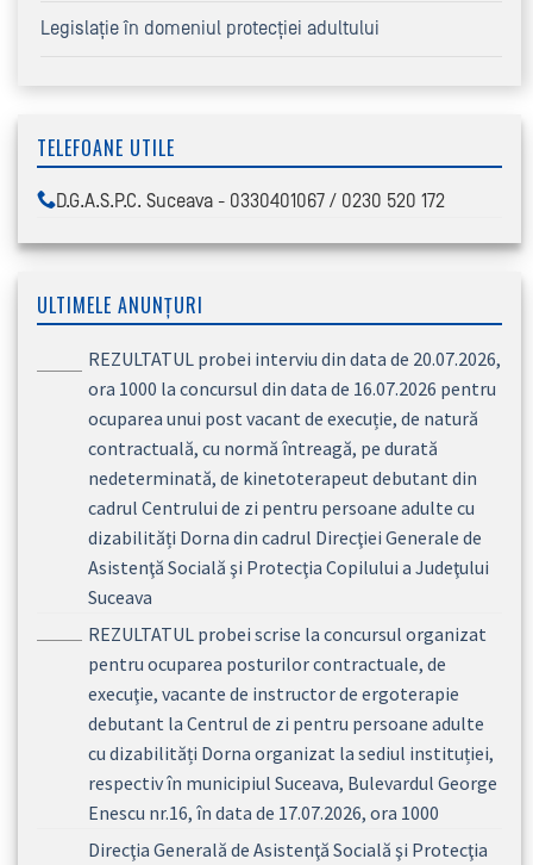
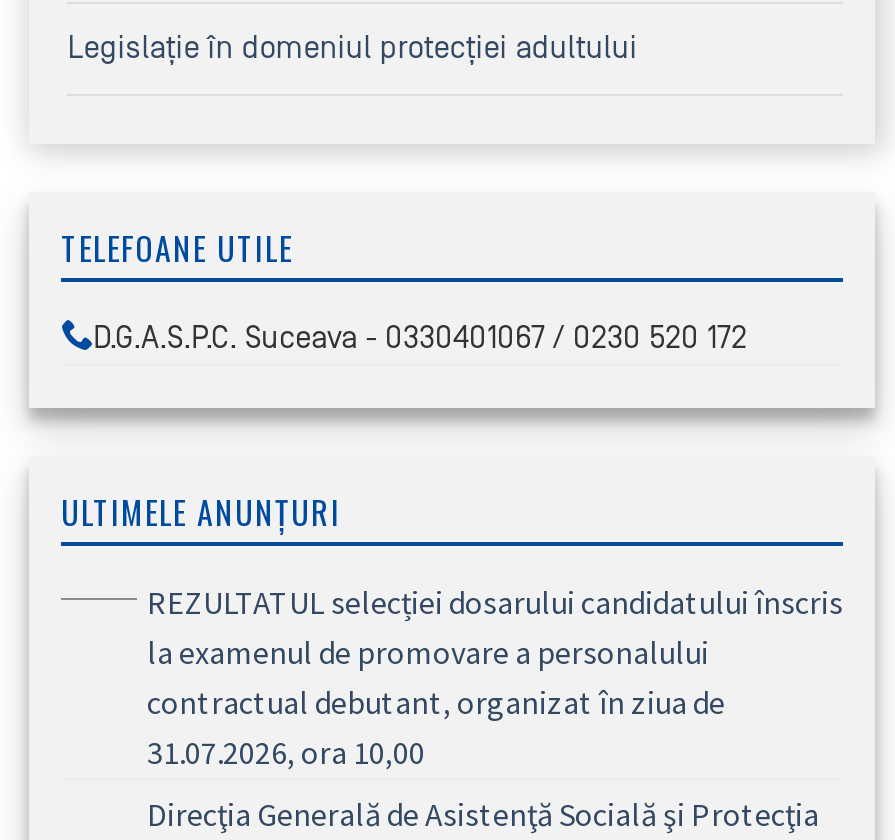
- REZULTATUL probei interviu din data de 20.07.2026,
- ora 1000 la concursul din data de 16.07.2026 pentru
- ocuparea unui post vacant de execuție, de natură
- contractuală, cu normă întreagă, pe durată
- nedeterminată, de kinetoterapeut debutant din
- cadrul Centrului de zi pentru persoane adulte cu
- dizabilități Dorna din cadrul Direcţiei Generale de
- Asistenţă Socială şi Protecţia Copilului a Judeţului
- Suceava
- REZULTATUL probei scrise la concursul organizat
- pentru ocuparea posturilor contractuale, de
- execuţie, vacante de instructor de ergoterapie
- debutant la Centrul de zi pentru persoane adulte
- cu dizabilități Dorna organizat la sediul instituției,
- respectiv în municipiul Suceava, Bulevardul George
- Enescu nr.16, în data de 17.07.2026, ora 1000
+ REZULTATUL selecției dosarului candidatului înscris
+ la examenul de promovare a personalului
+ contractual debutant, organizat în ziua de
+ 31.07.2026, ora 10,00
